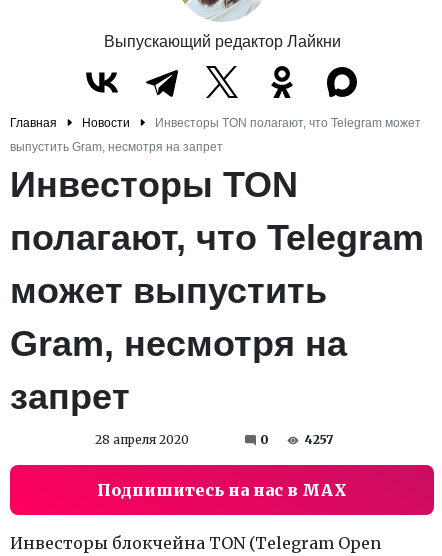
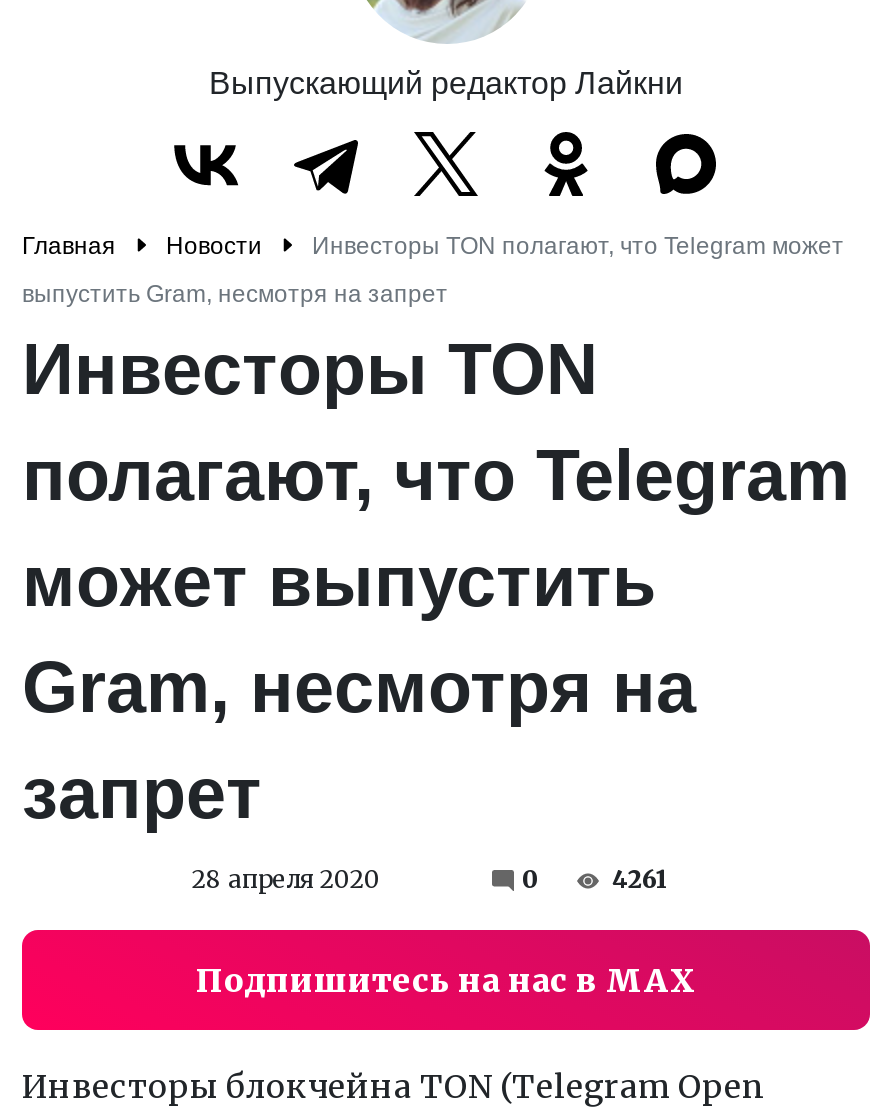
- 4257
+ 4261
